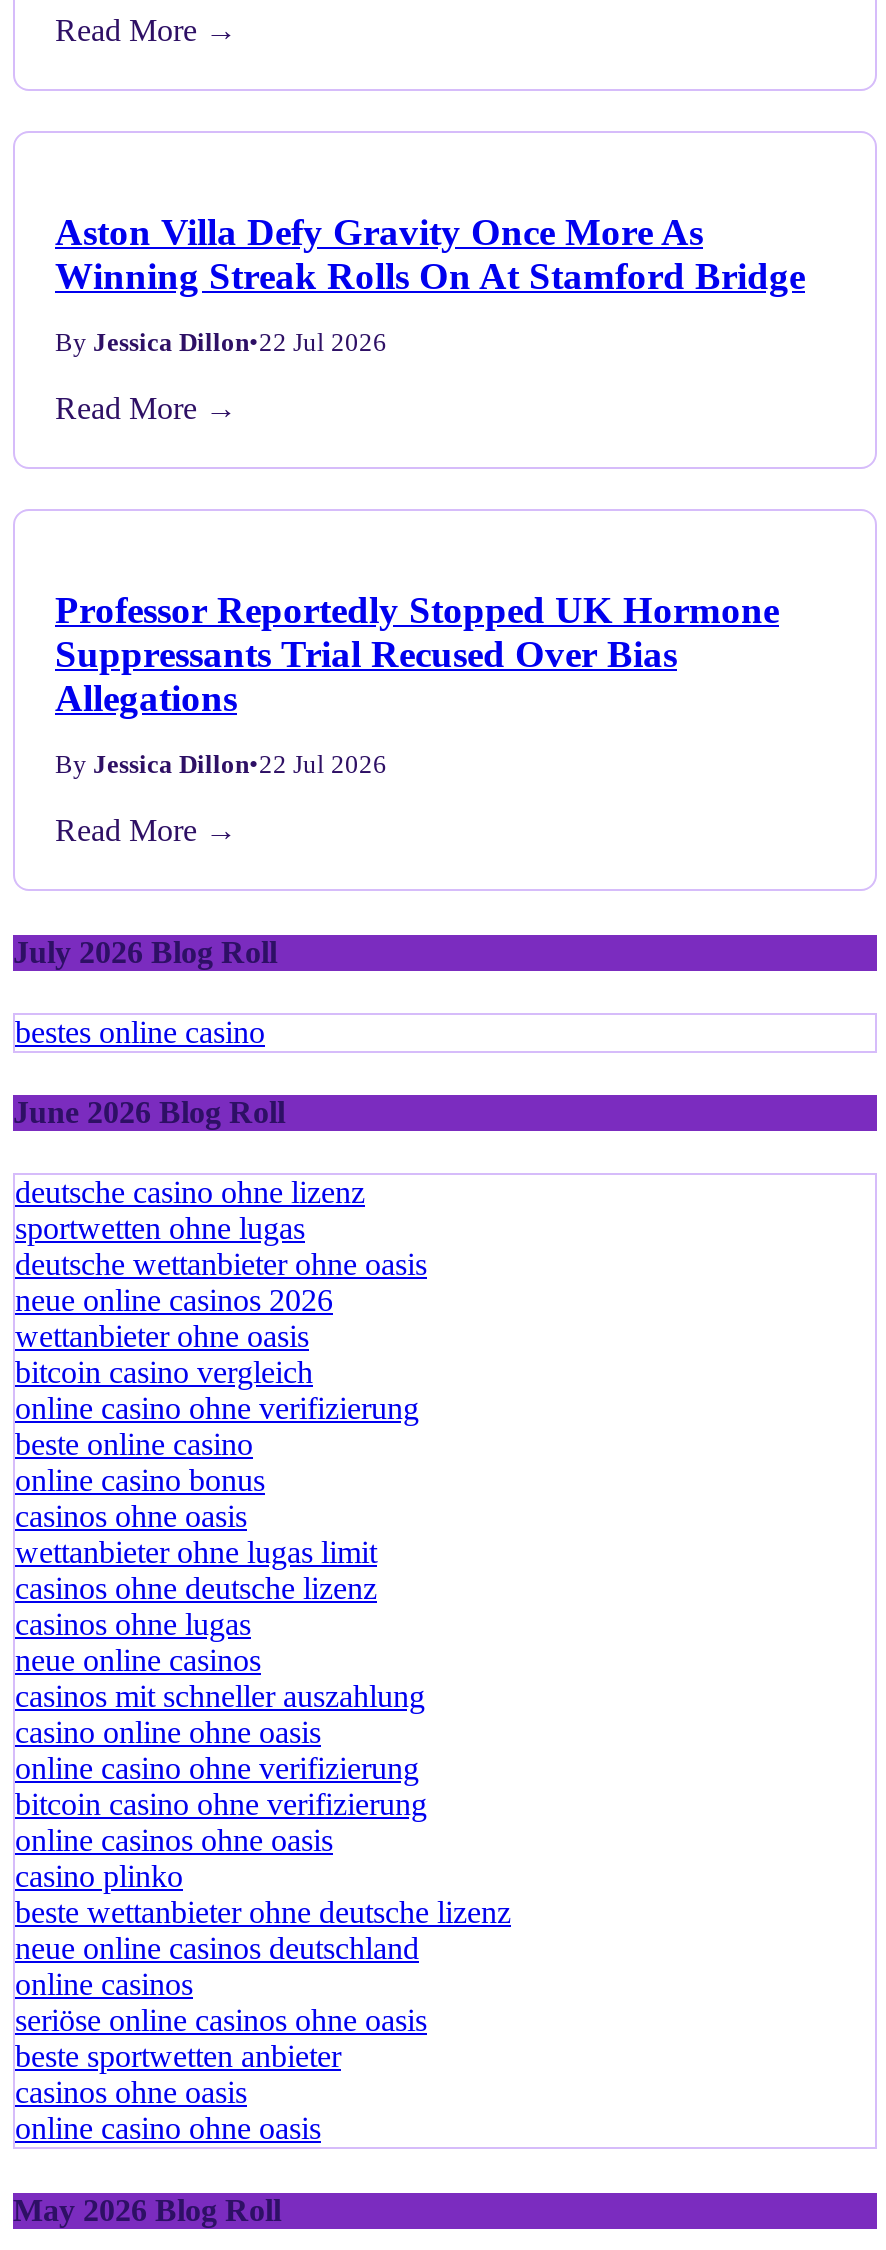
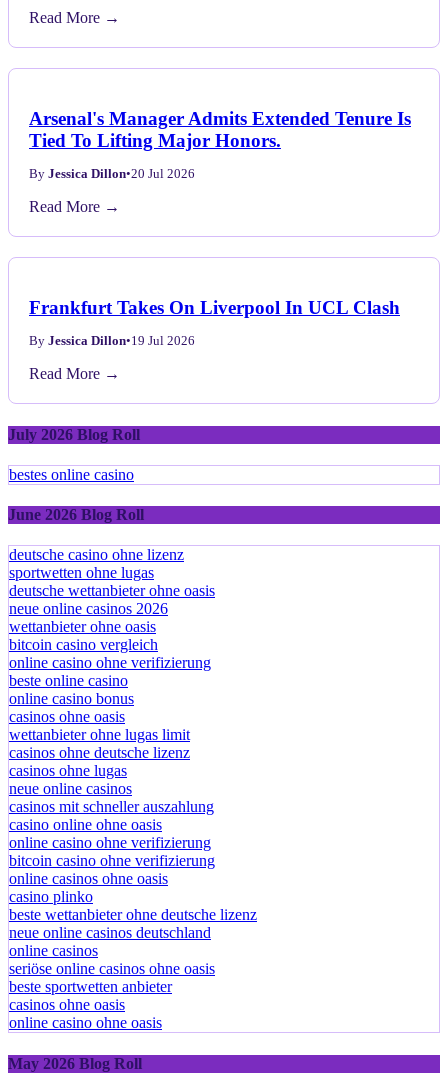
- Aston Villa Defy Gravity Once More As
- Winning Streak Rolls On At Stamford Bridge
+ Arsenal's Manager Admits Extended Tenure Is
+ Tied To Lifting Major Honors.

- By Jessica Dillon•22 Jul 2026
+ By Jessica Dillon•20 Jul 2026

- Professor Reportedly Stopped UK Hormone
- Suppressants Trial Recused Over Bias
- Allegations
+ Frankfurt Takes On Liverpool In UCL Clash

- By Jessica Dillon•22 Jul 2026
+ By Jessica Dillon•19 Jul 2026
